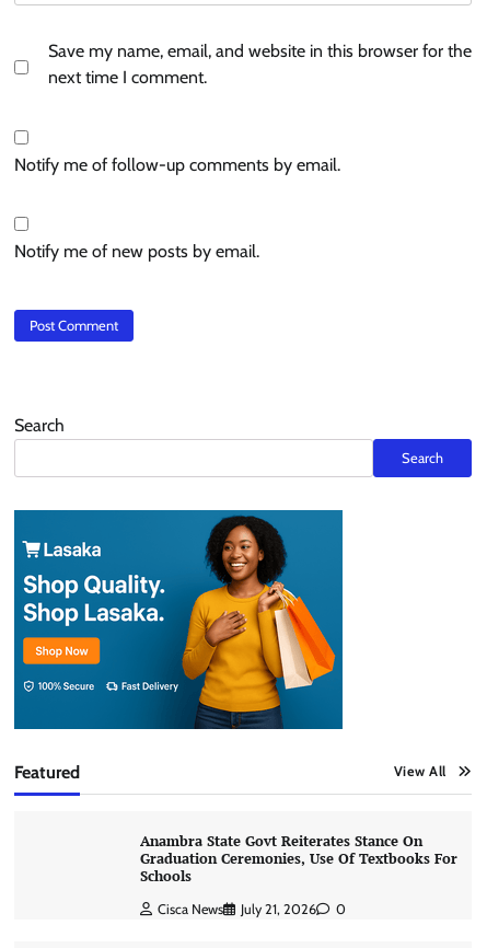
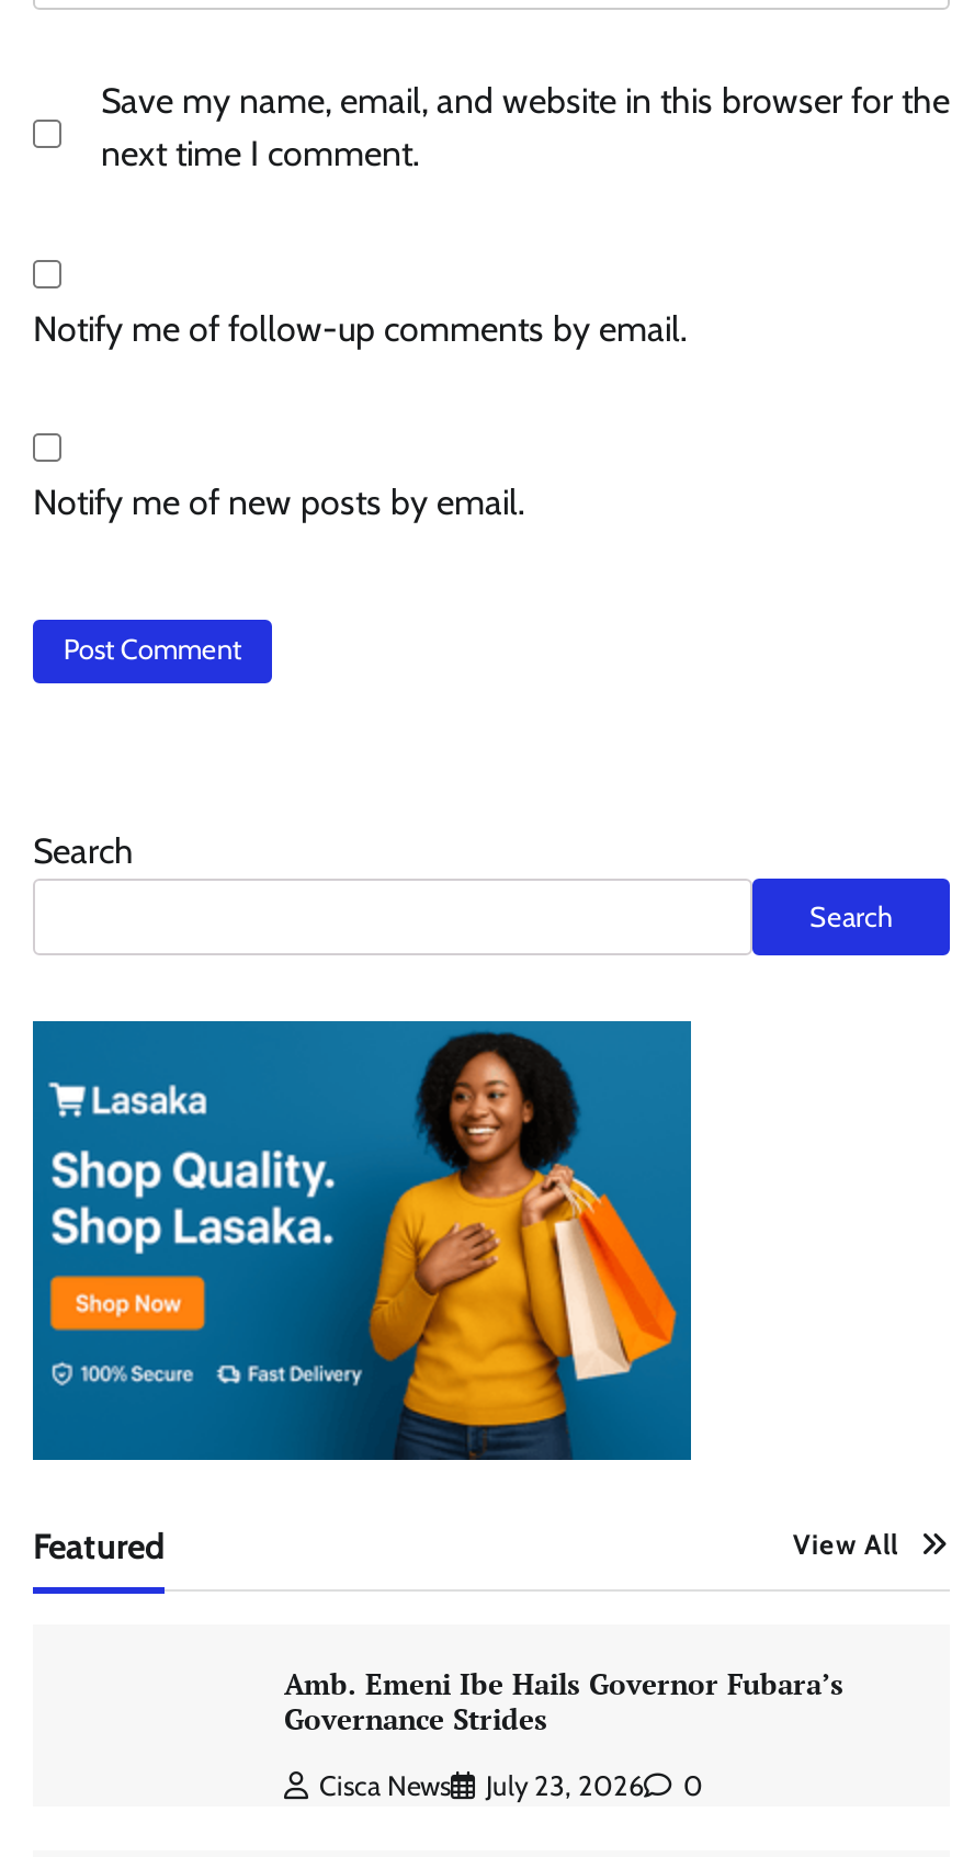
- Anambra State Govt Reiterates Stance On
- Graduation Ceremonies, Use Of Textbooks For
- Schools
+ Amb. Emeni Ibe Hails Governor Fubara’s
+ Governance Strides

- July 21, 2026
+ July 23, 2026
